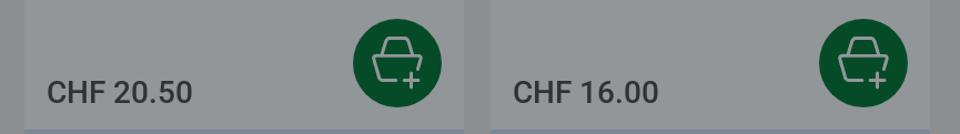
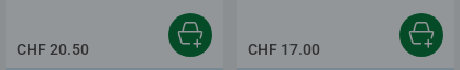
- CHF 16.00
+ CHF 17.00
